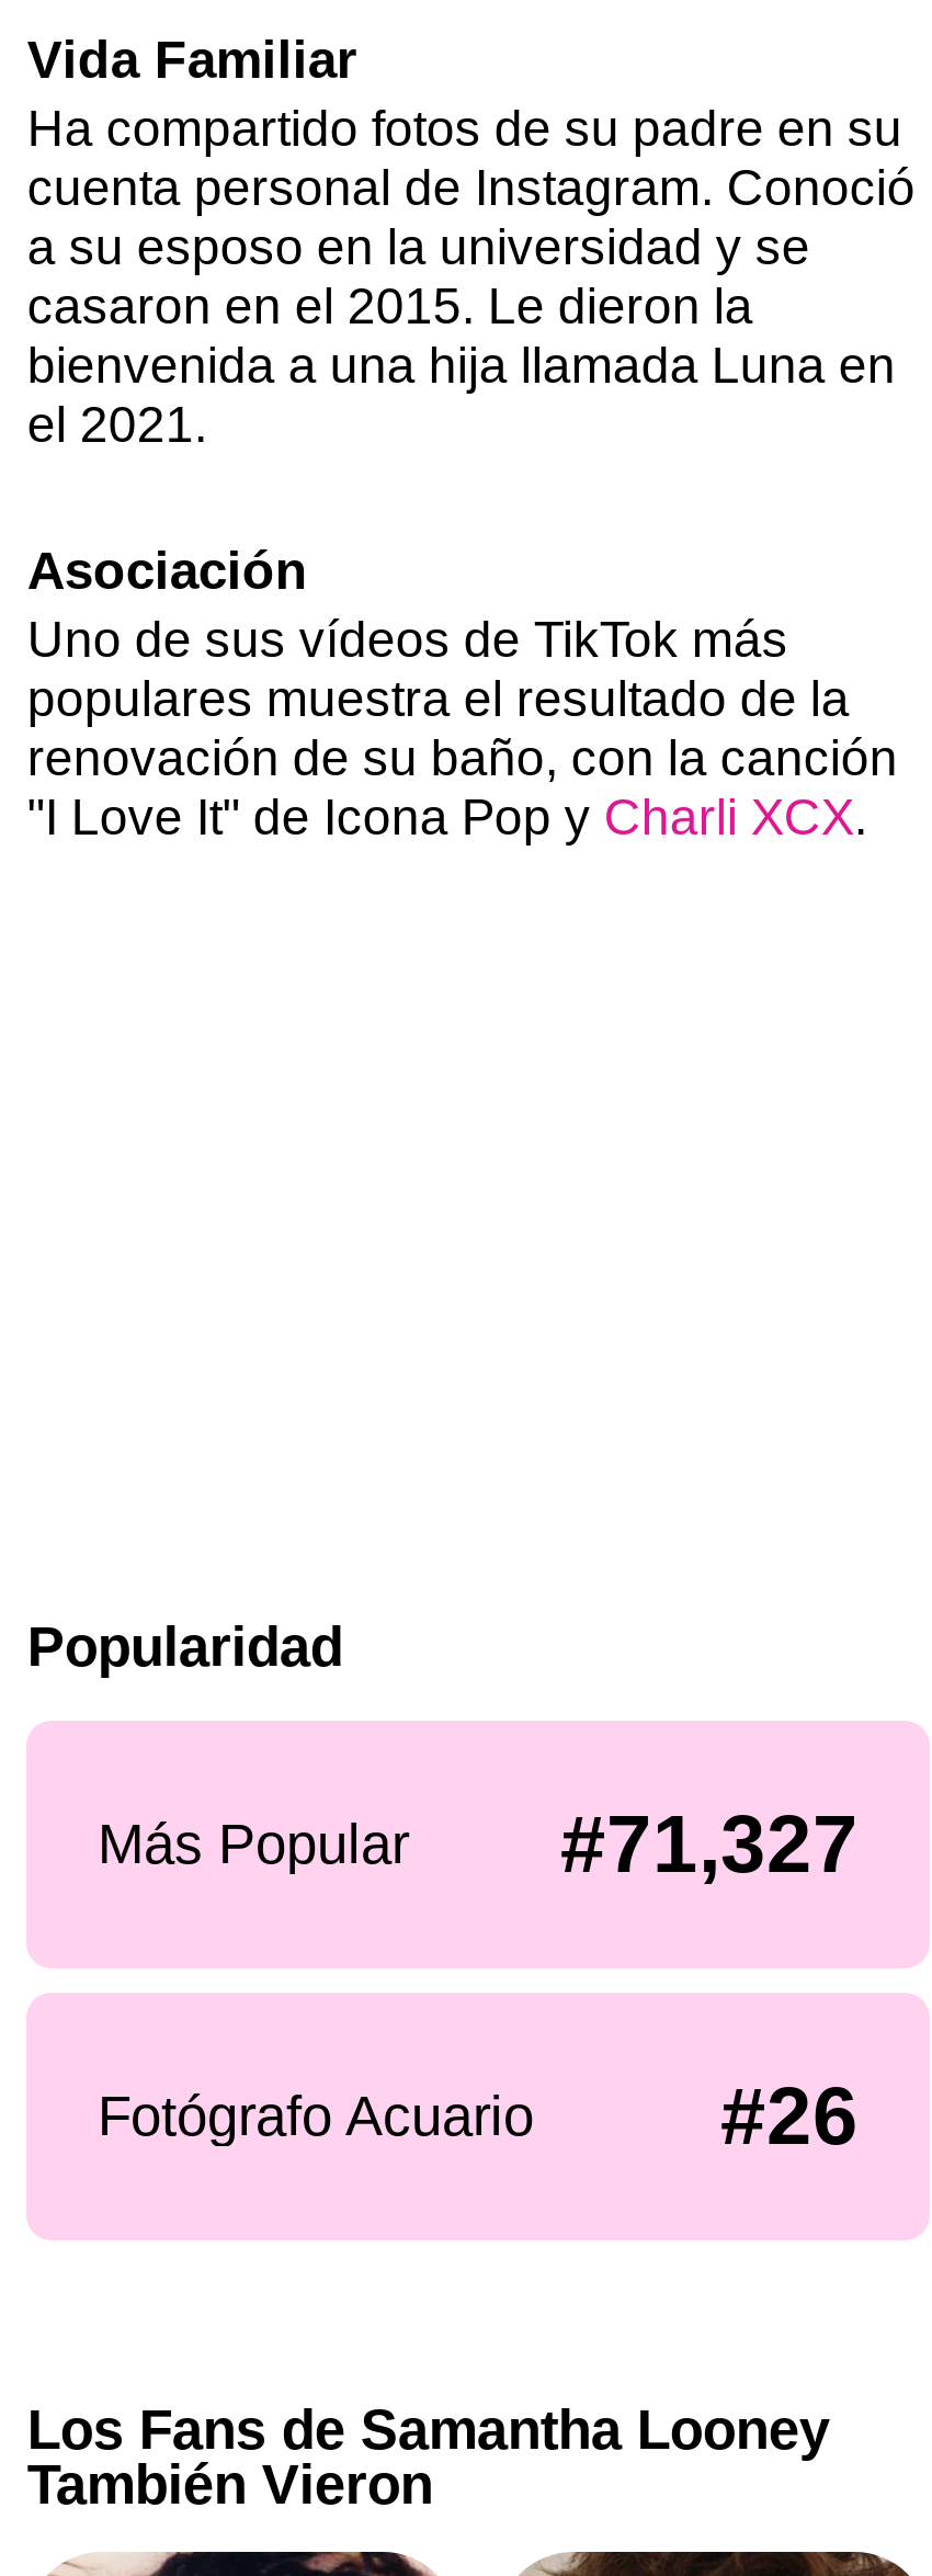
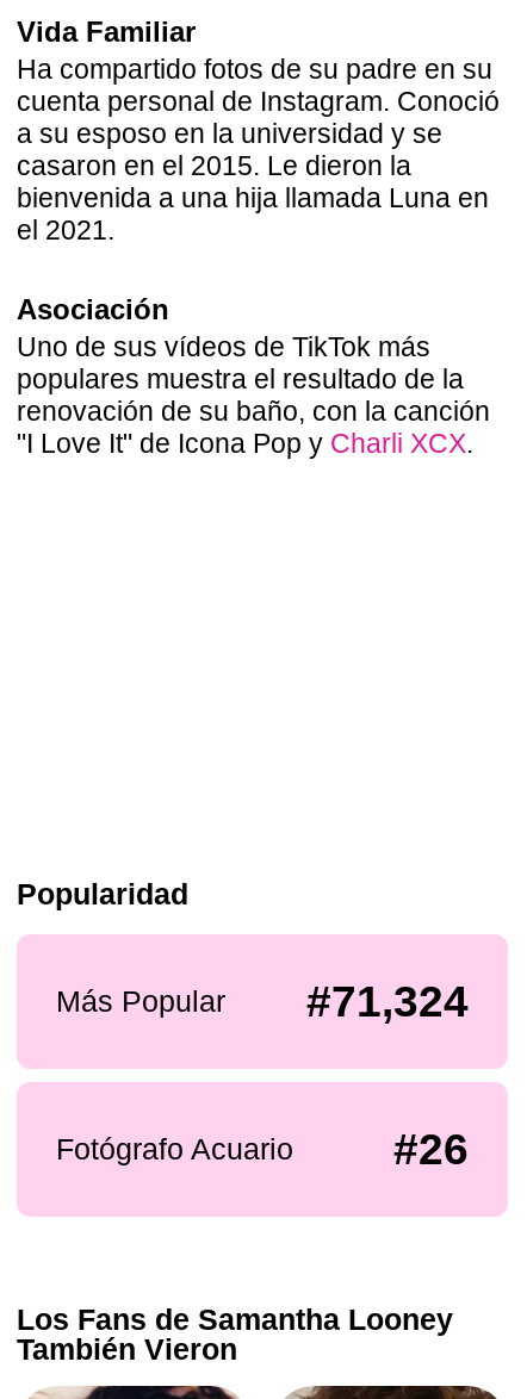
- #71,327
+ #71,324
